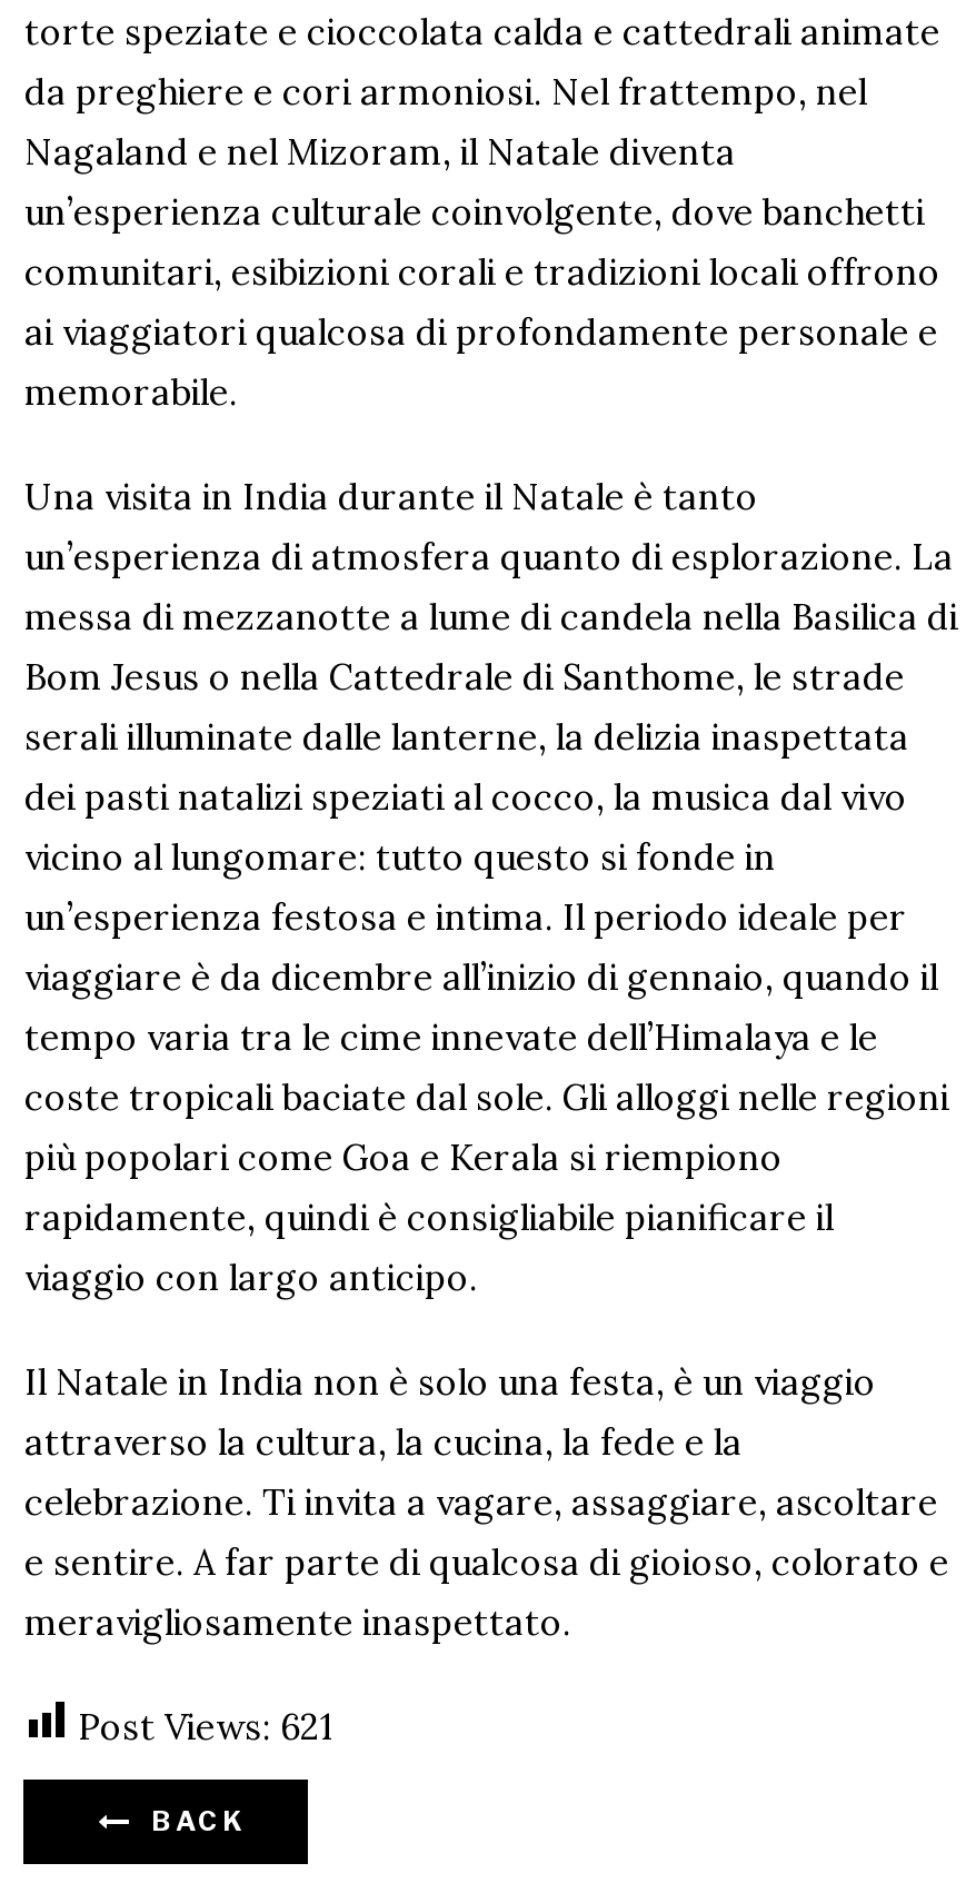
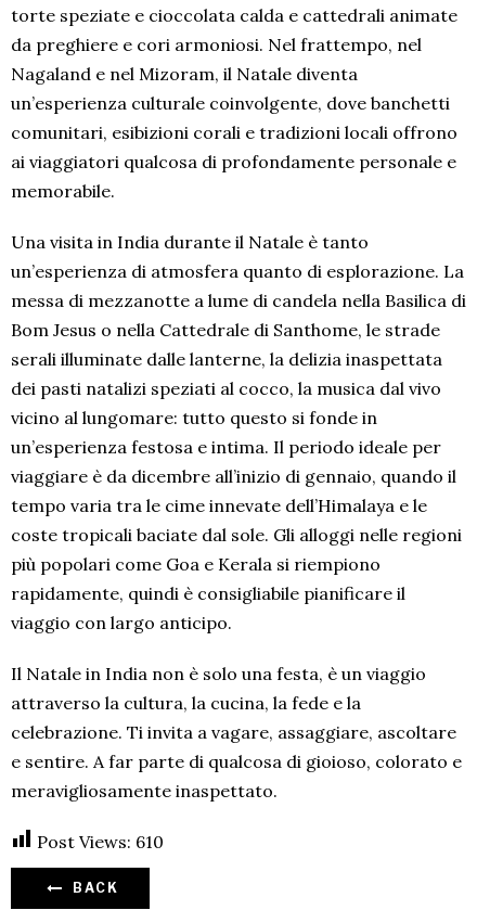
- Post Views: 621
+ Post Views: 610
